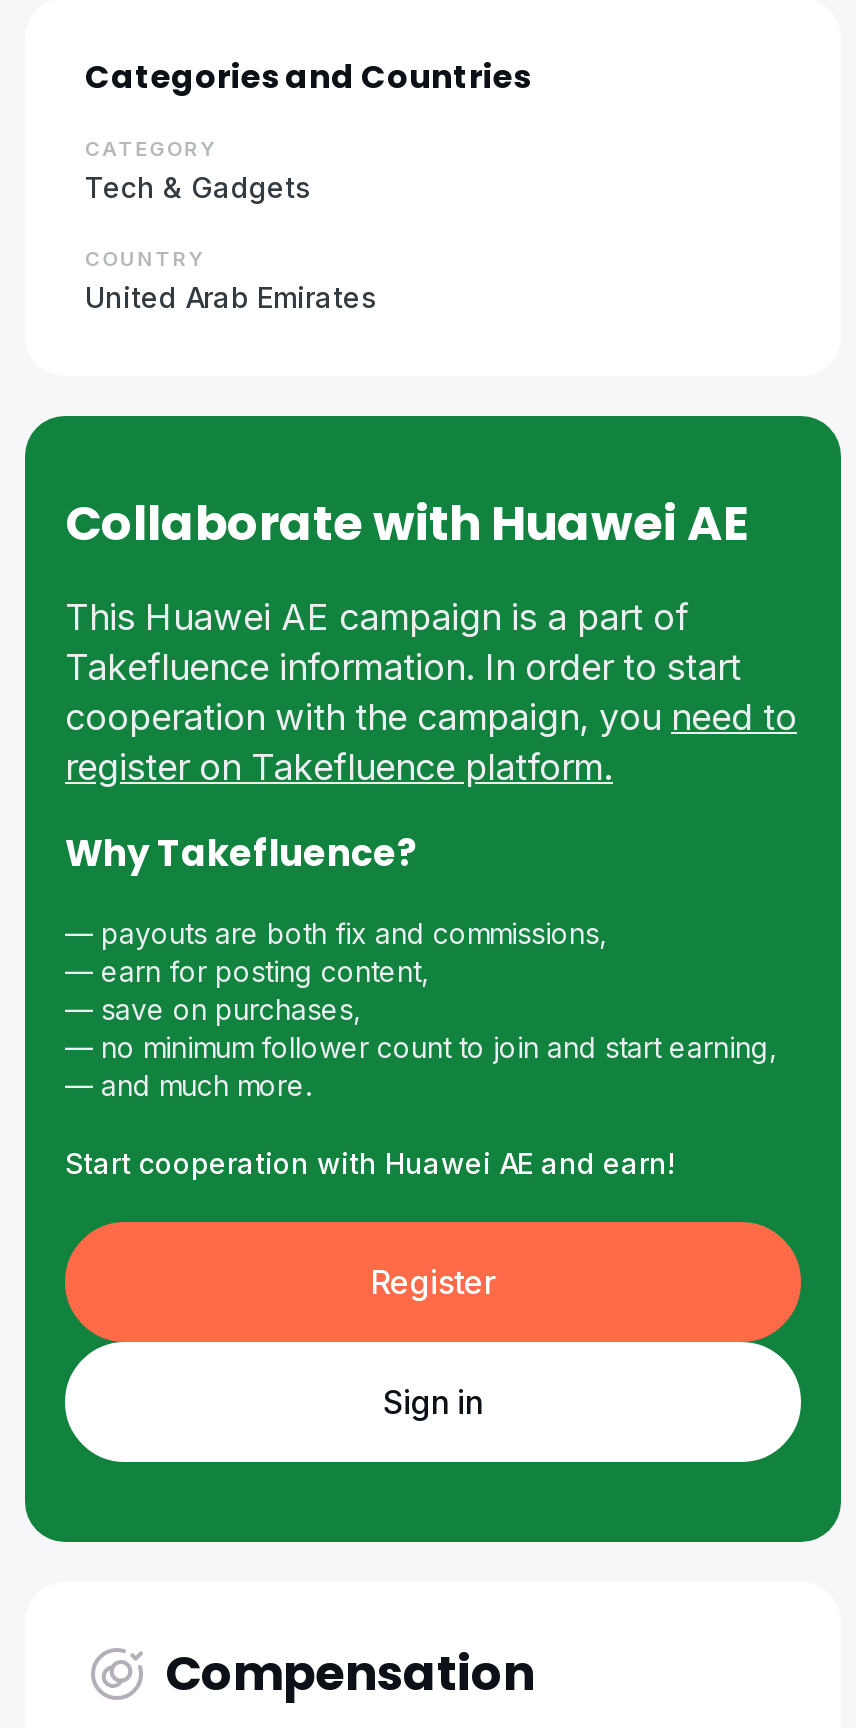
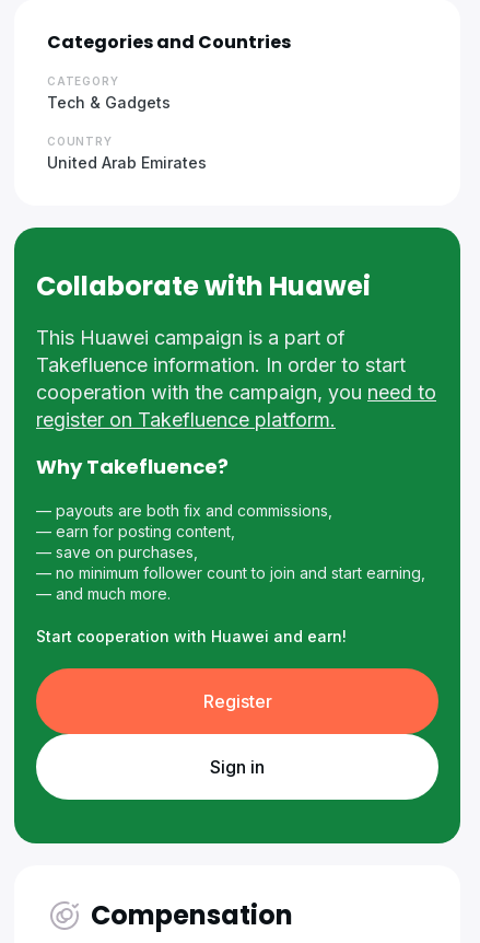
- Collaborate with Huawei AE
+ Collaborate with Huawei

- This Huawei AE campaign is a part of
+ This Huawei campaign is a part of

- Start cooperation with Huawei AE and earn!
+ Start cooperation with Huawei and earn!
